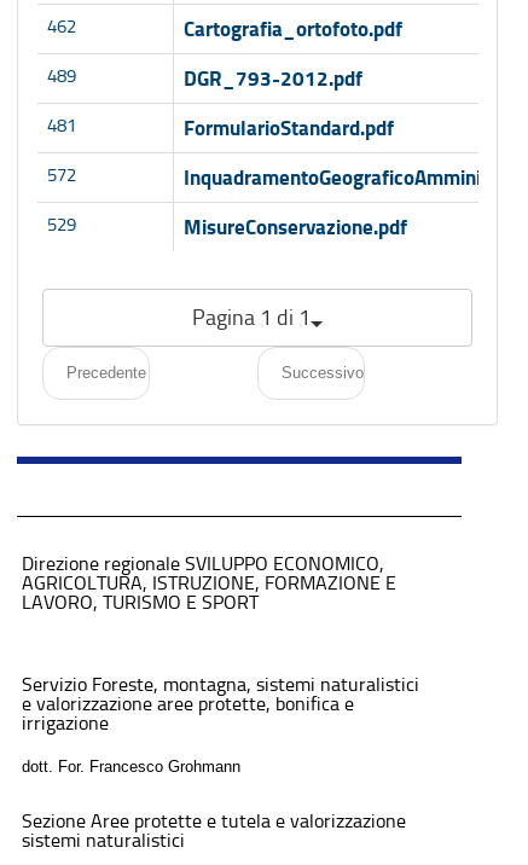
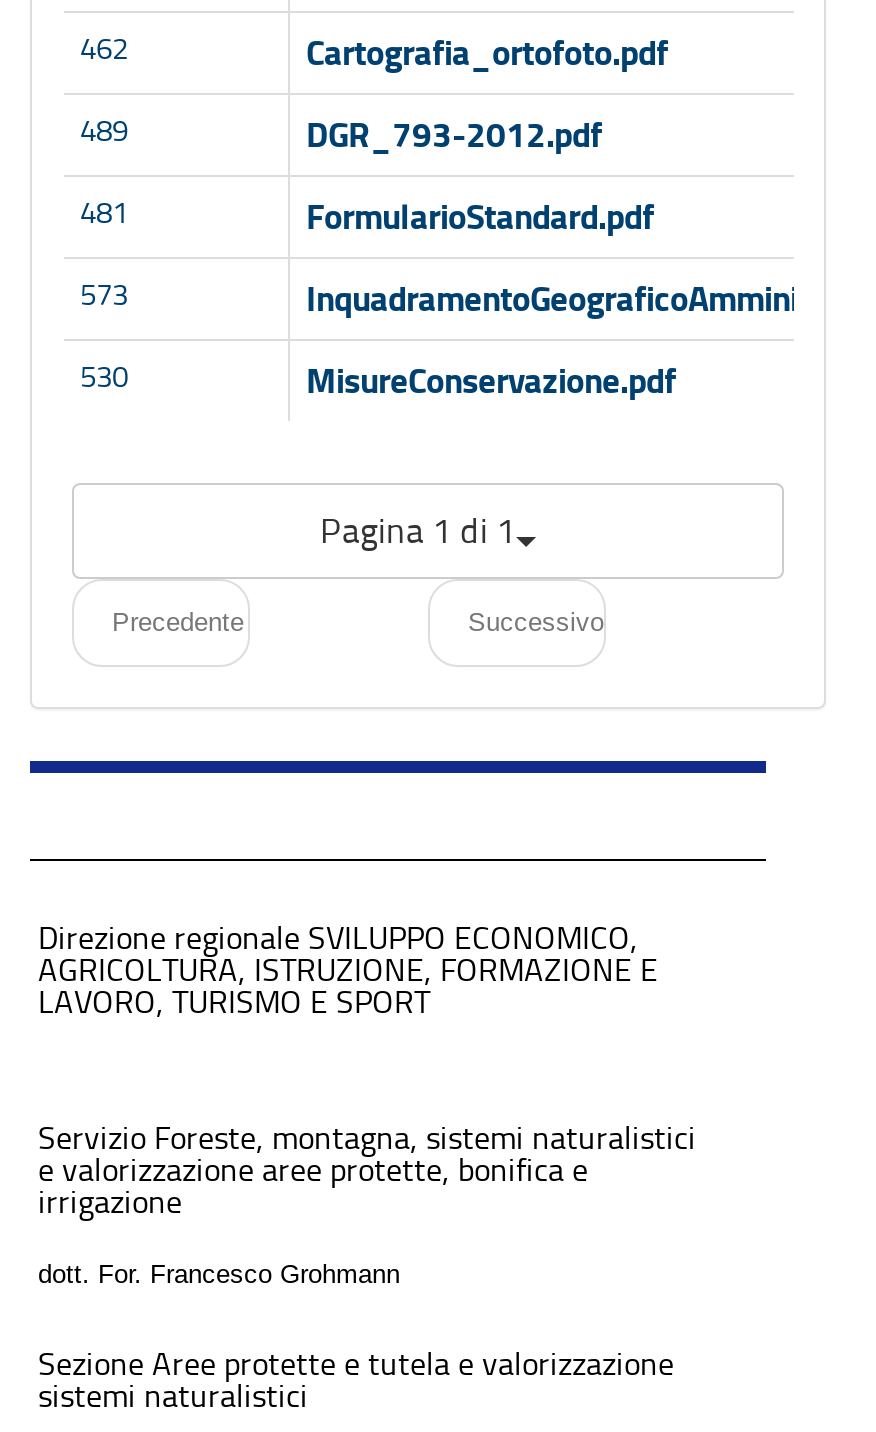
- 572
+ 573

- 529
+ 530
